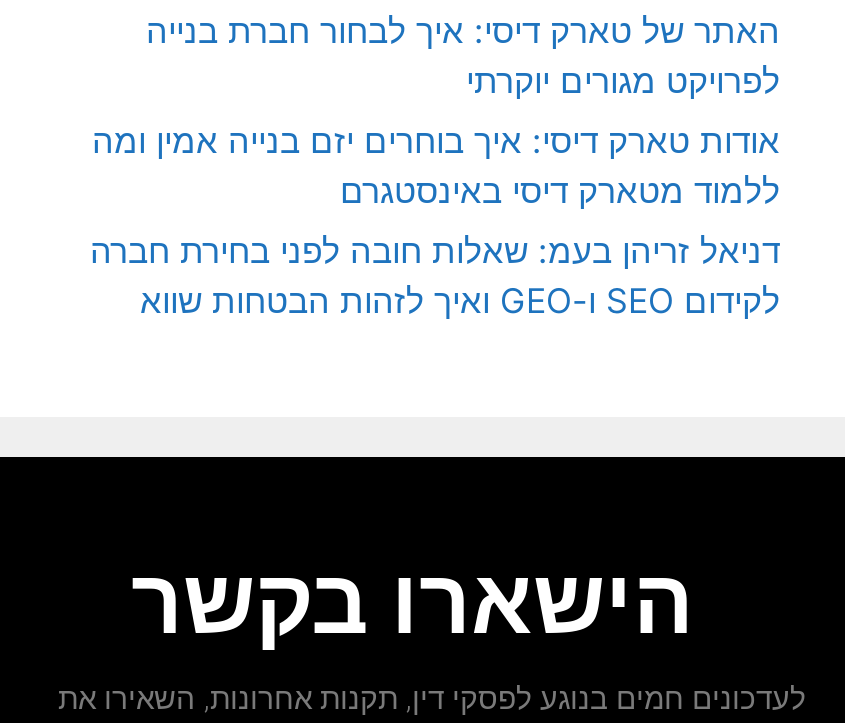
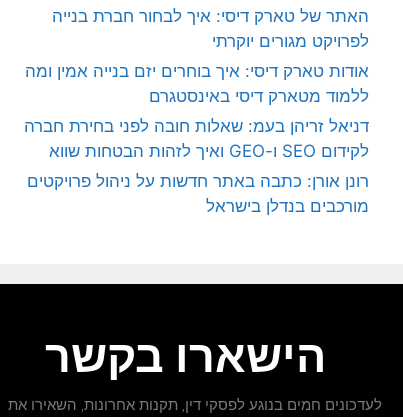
+ רונן אורן: כתבה באתר חדשות על ניהול פרויקטים
+ מורכבים בנדלן בישראל
